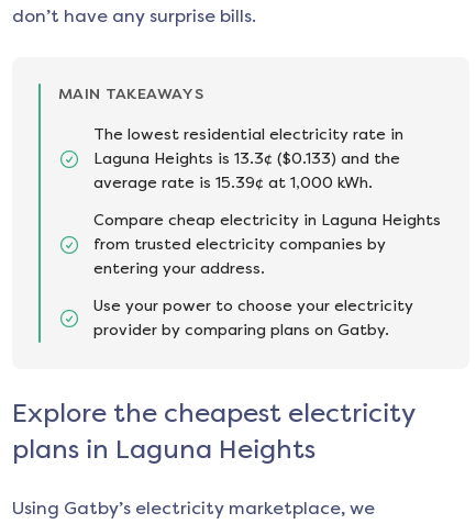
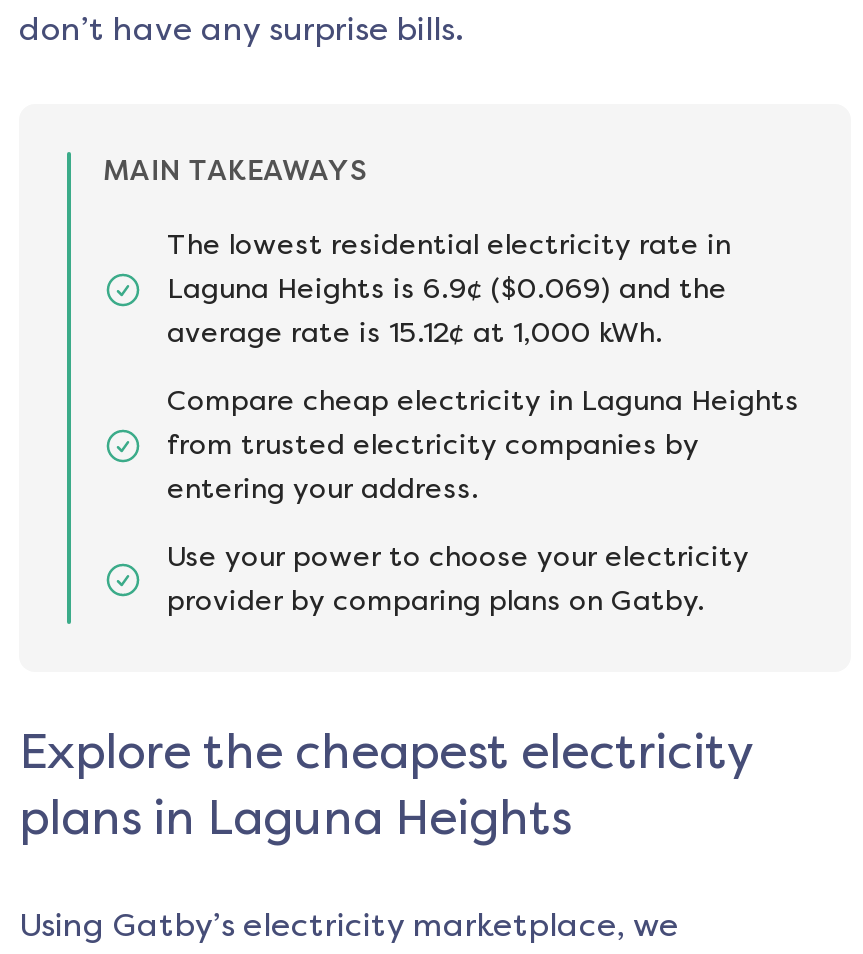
- Laguna Heights is 13.3¢ ($0.133) and the
+ Laguna Heights is 6.9¢ ($0.069) and the

- average rate is 15.39¢ at 1,000 kWh.
+ average rate is 15.12¢ at 1,000 kWh.
